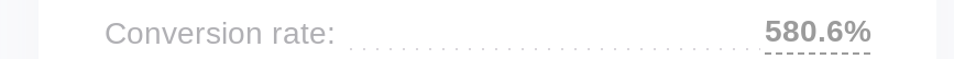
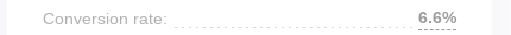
- 580.6%
+ 6.6%
